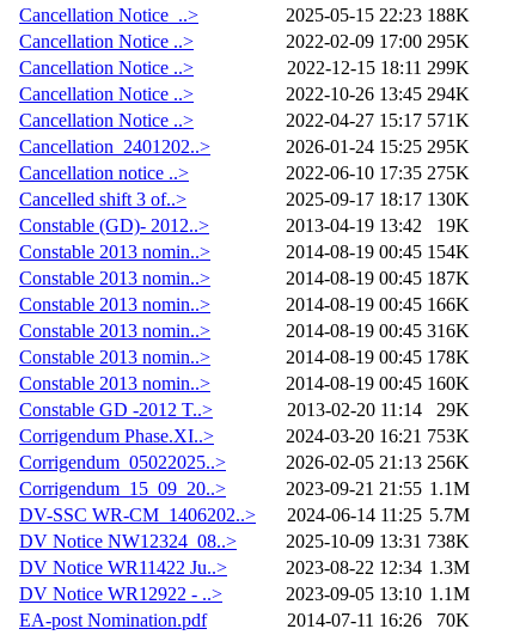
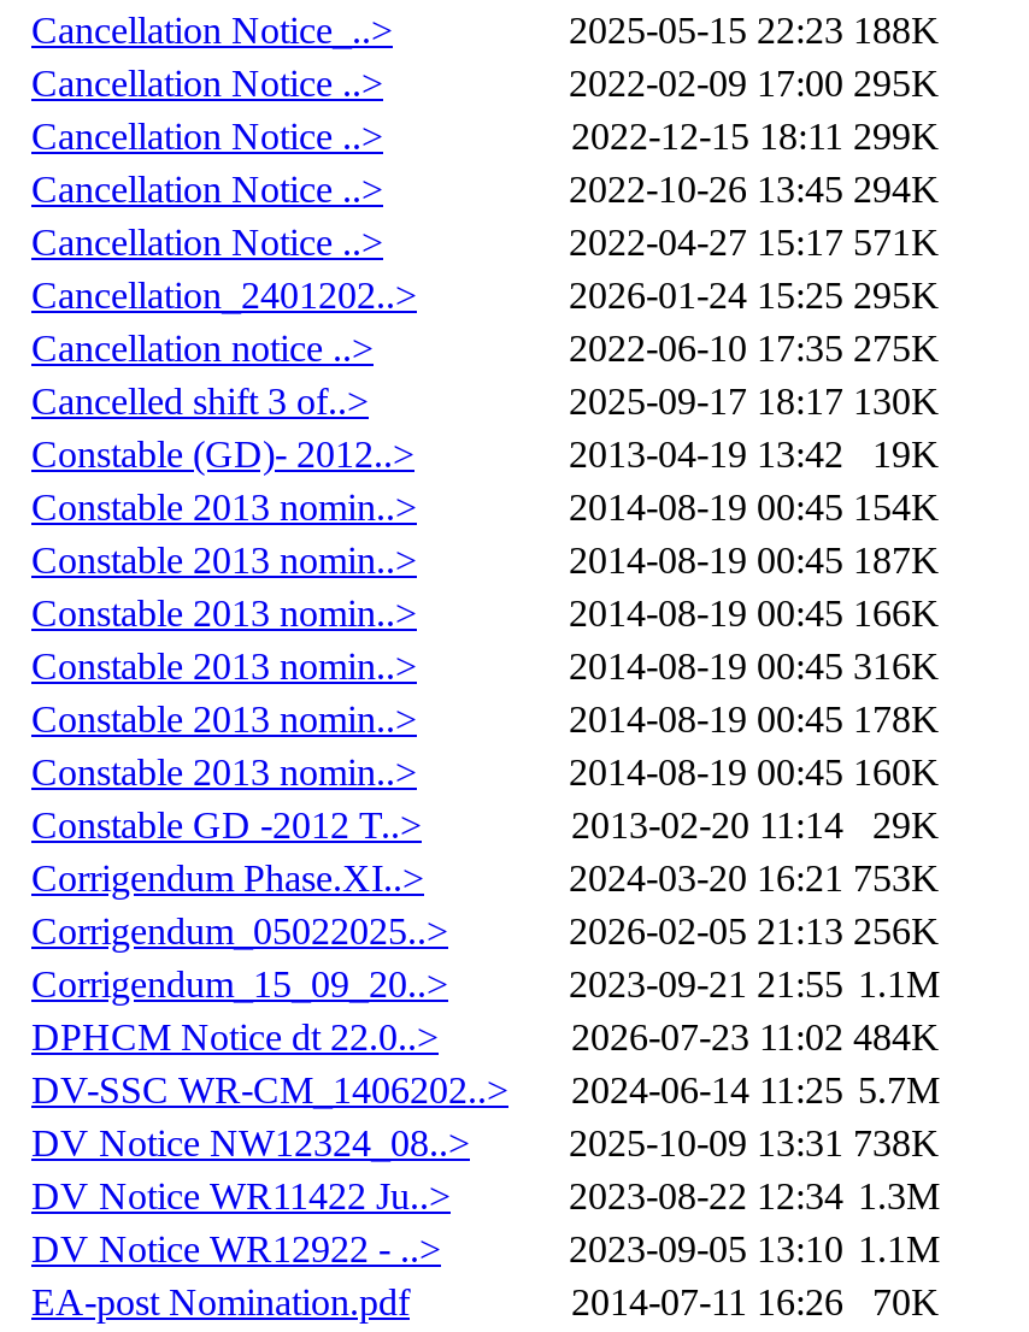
+ DPHCM Notice dt 22.0..>
+ 2026-07-23 11:02 484K
